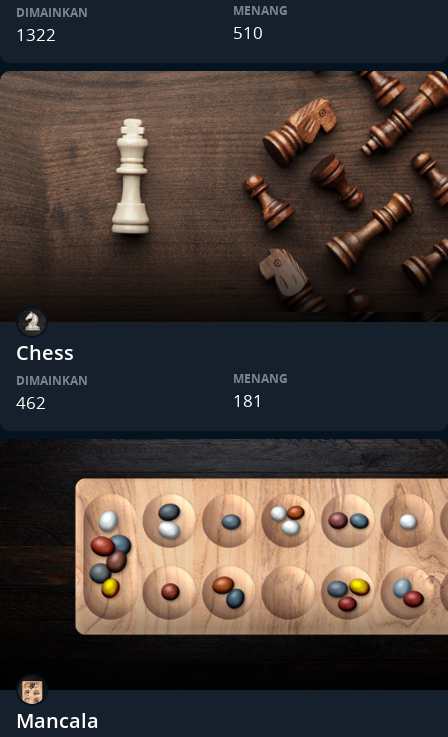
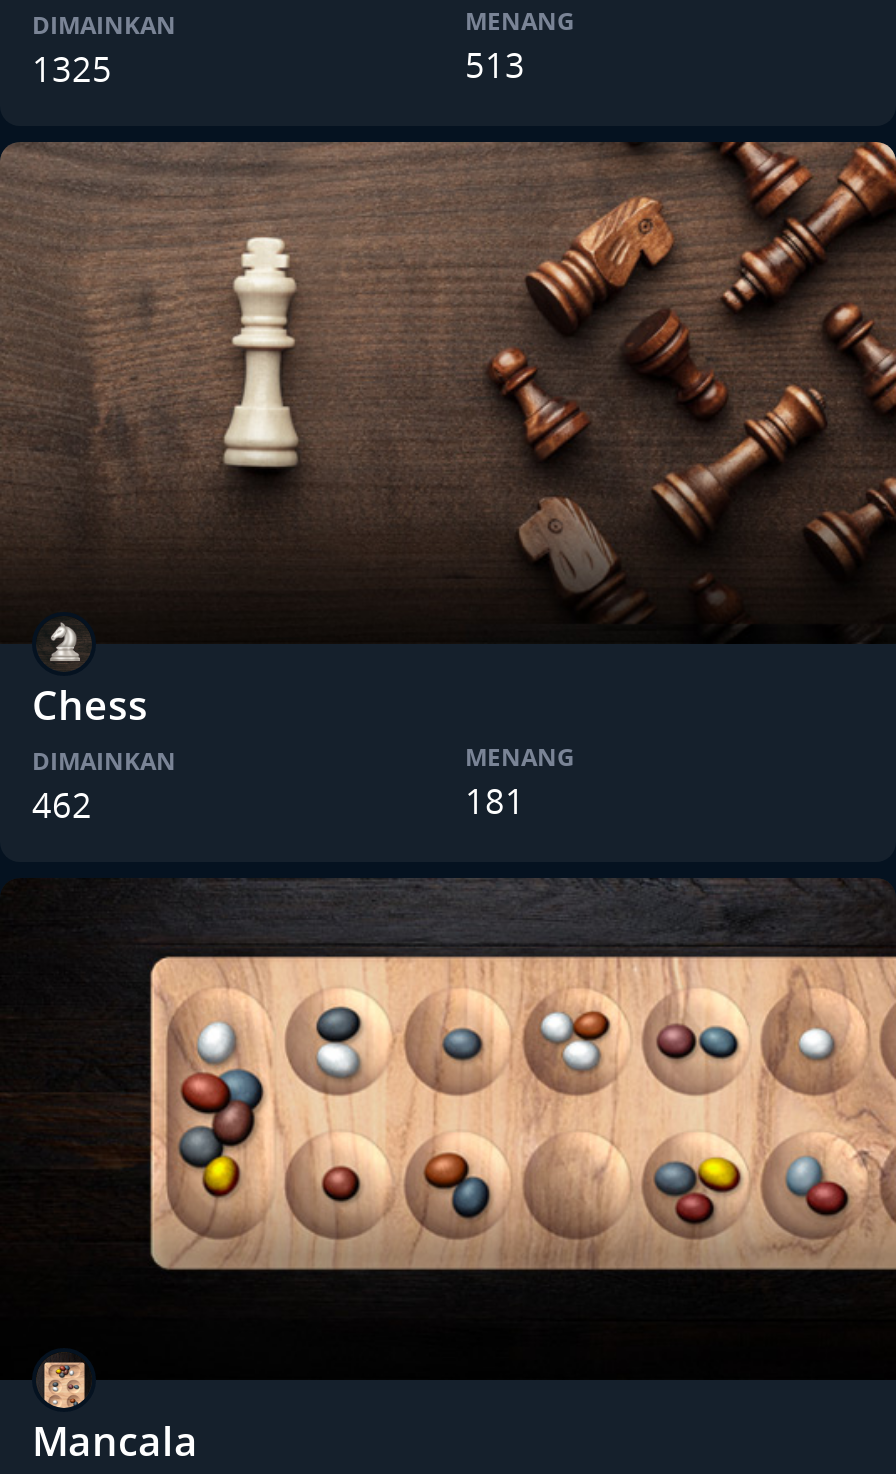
- 1322
+ 1325

- 510
+ 513
